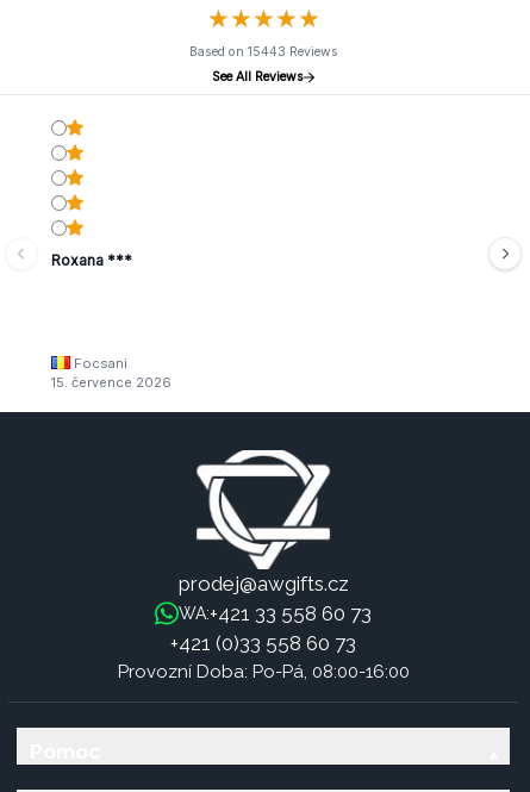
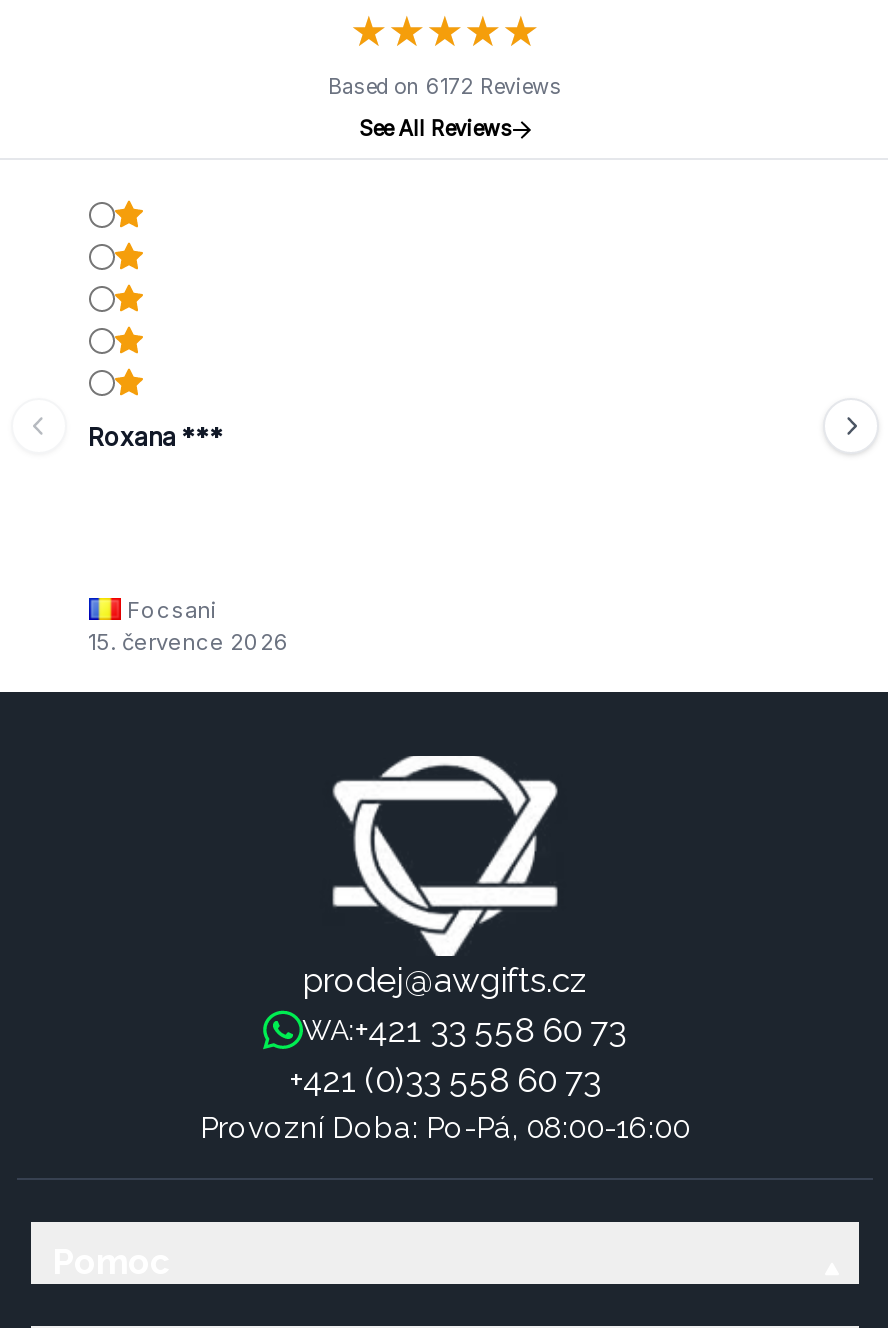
- Based on 15443 Reviews
+ Based on 6172 Reviews
